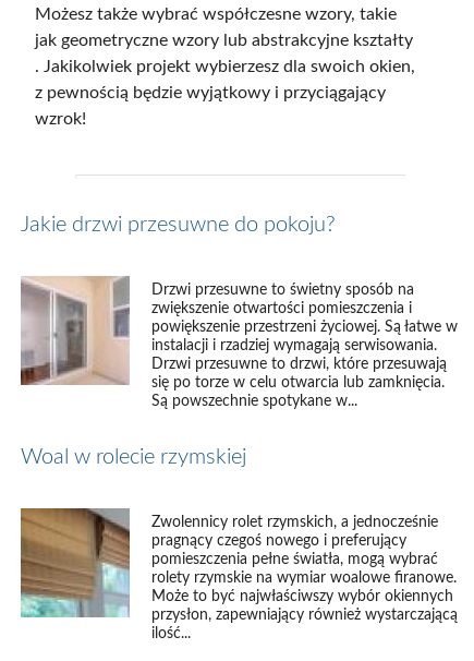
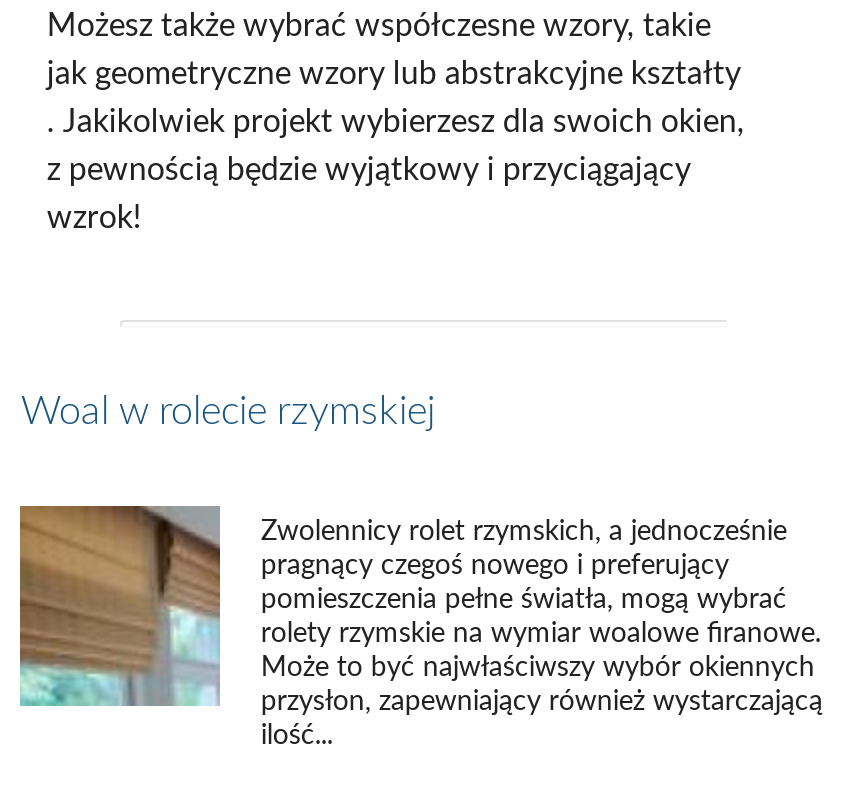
- [image]
- Jakie drzwi przesuwne do pokoju?
- Drzwi przesuwne to świetny sposób na
- zwiększenie otwartości pomieszczenia i
- powiększenie przestrzeni życiowej. Są łatwe w
- instalacji i rzadziej wymagają serwisowania.
- Drzwi przesuwne to drzwi, które przesuwają
- się po torze w celu otwarcia lub zamknięcia.
- Są powszechnie spotykane w...
